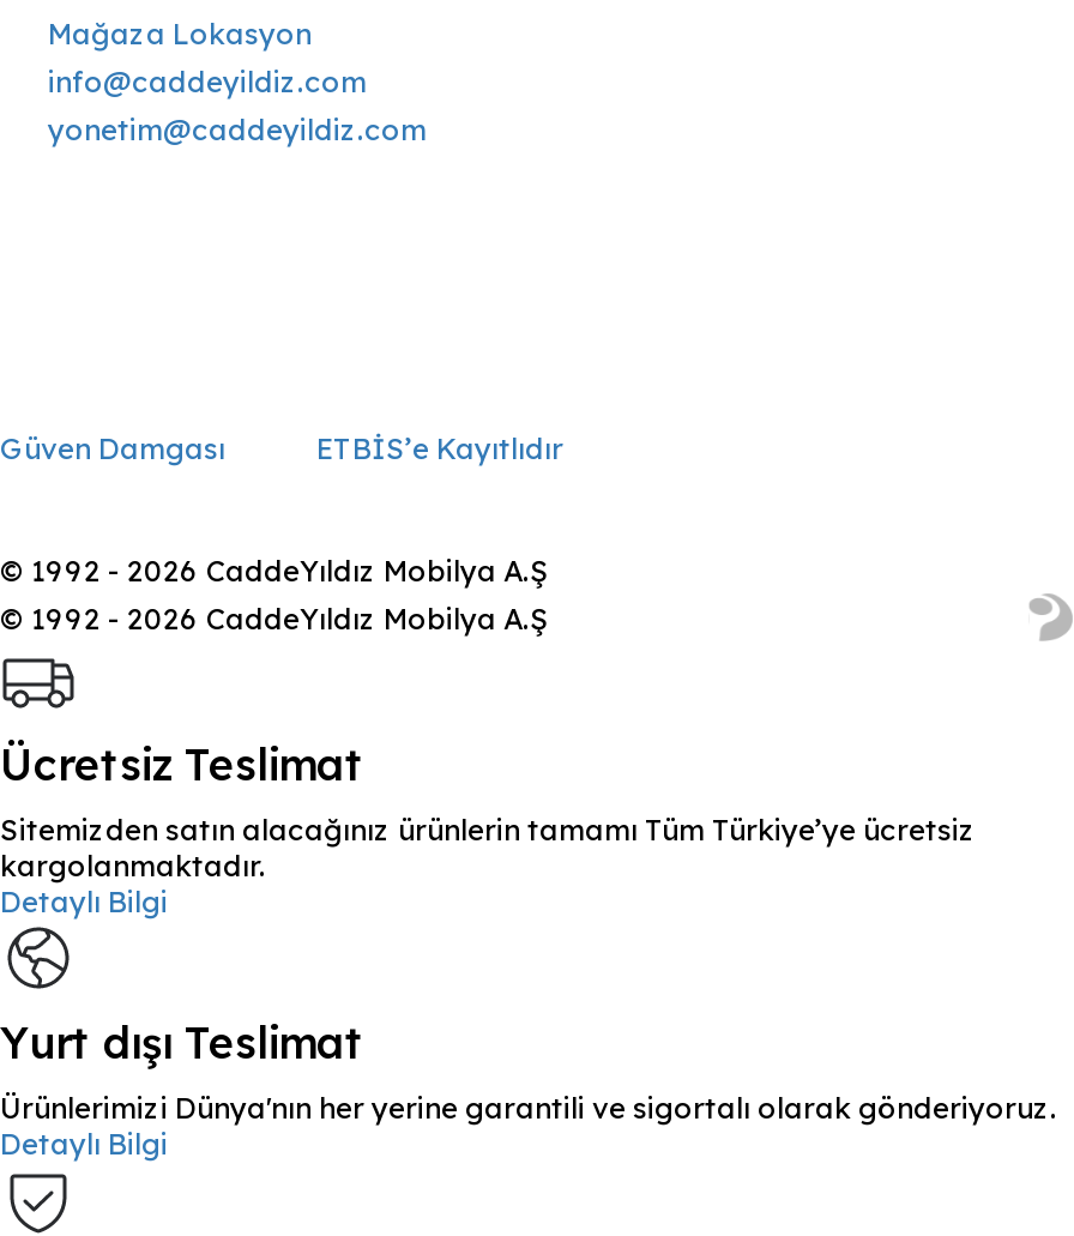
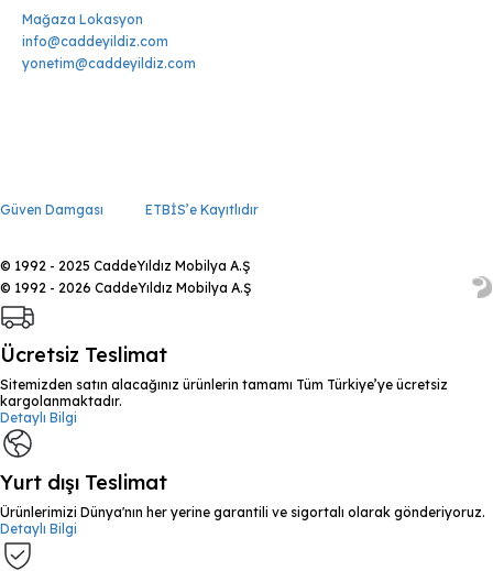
- © 1992 - 2026 CaddeYıldız Mobilya A.Ş
+ © 1992 - 2025 CaddeYıldız Mobilya A.Ş
